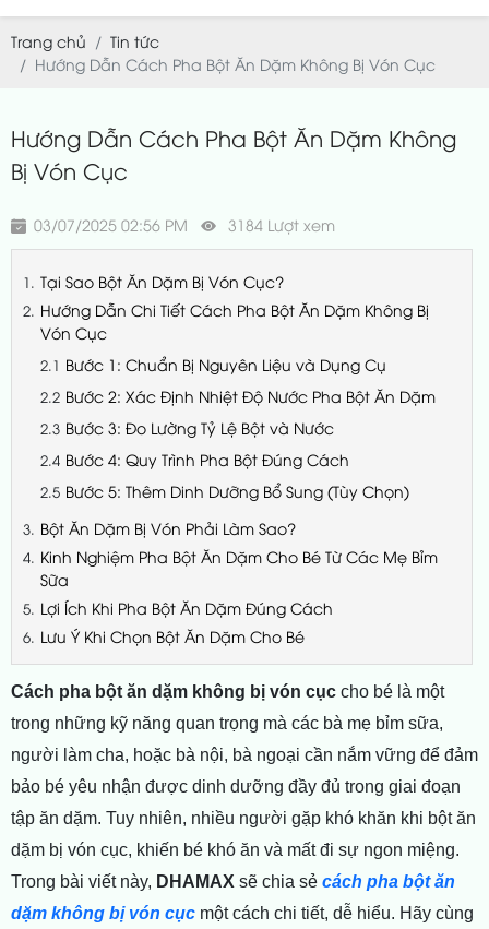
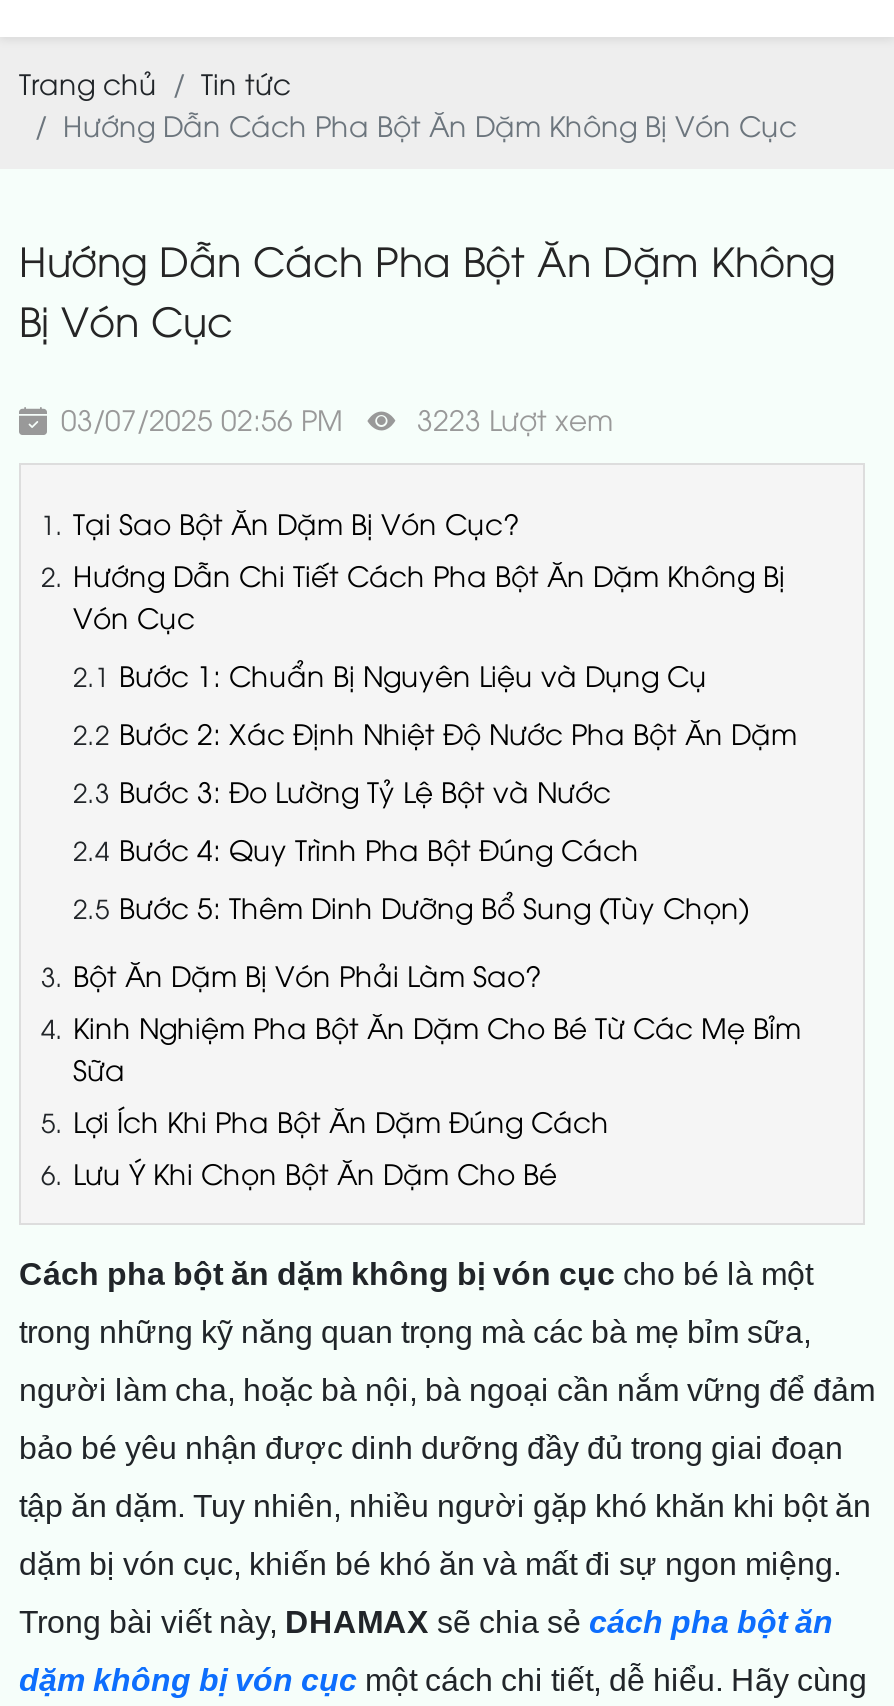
- 03/07/2025 02:56 PM 3184 Lượt xem
+ 03/07/2025 02:56 PM 3223 Lượt xem
